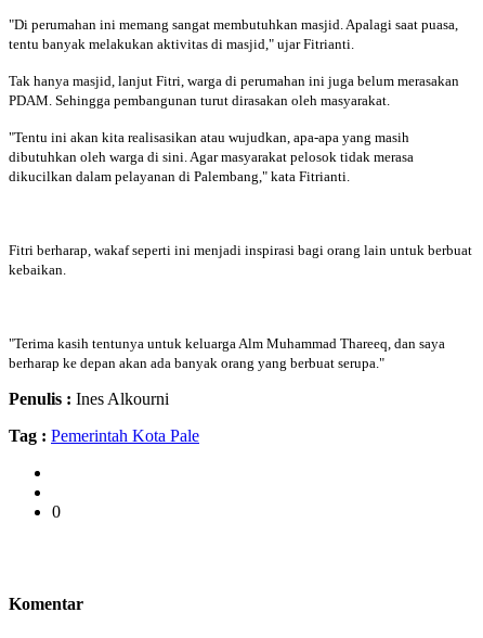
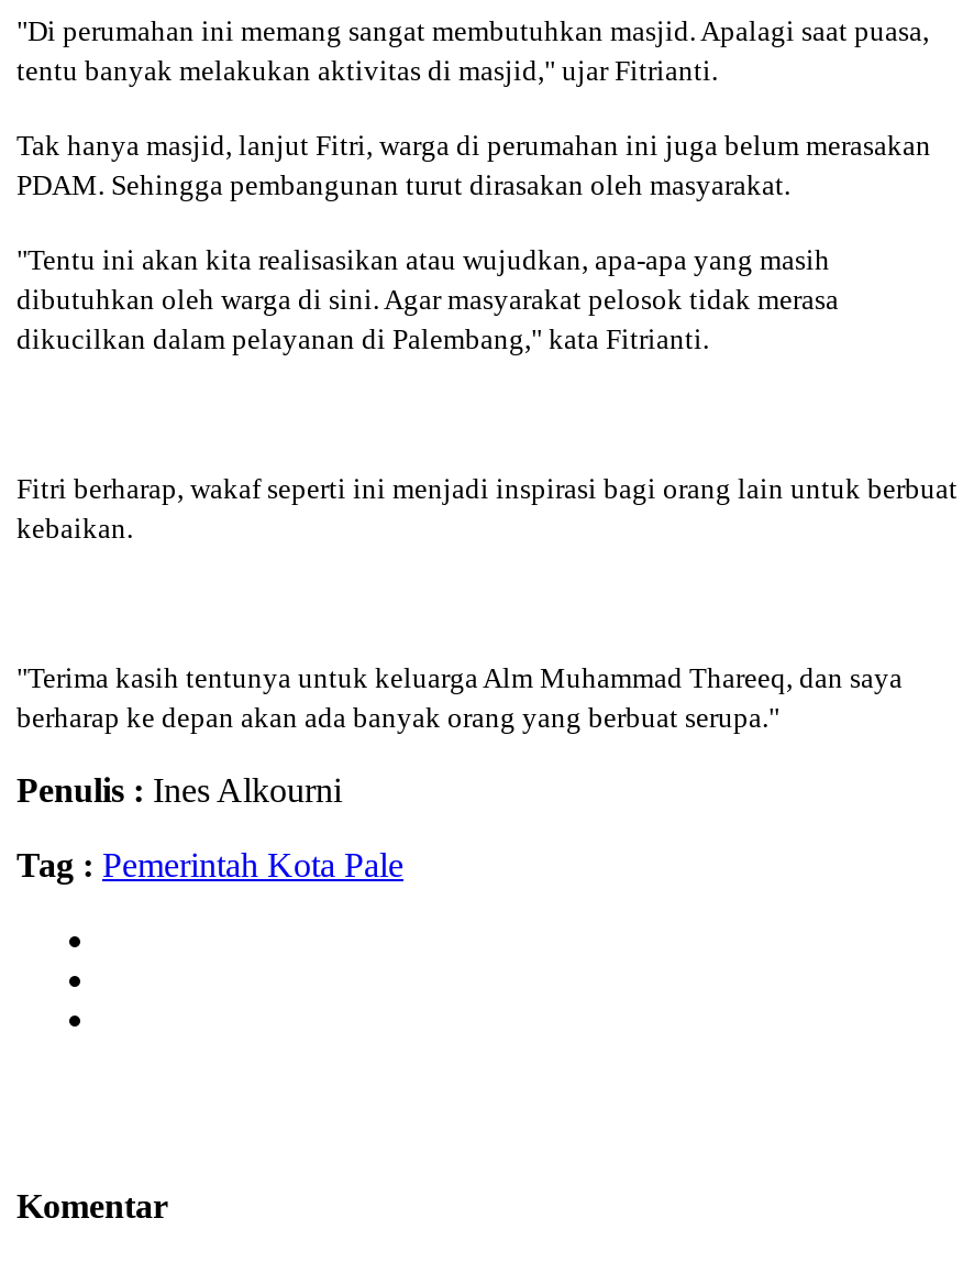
- 0
